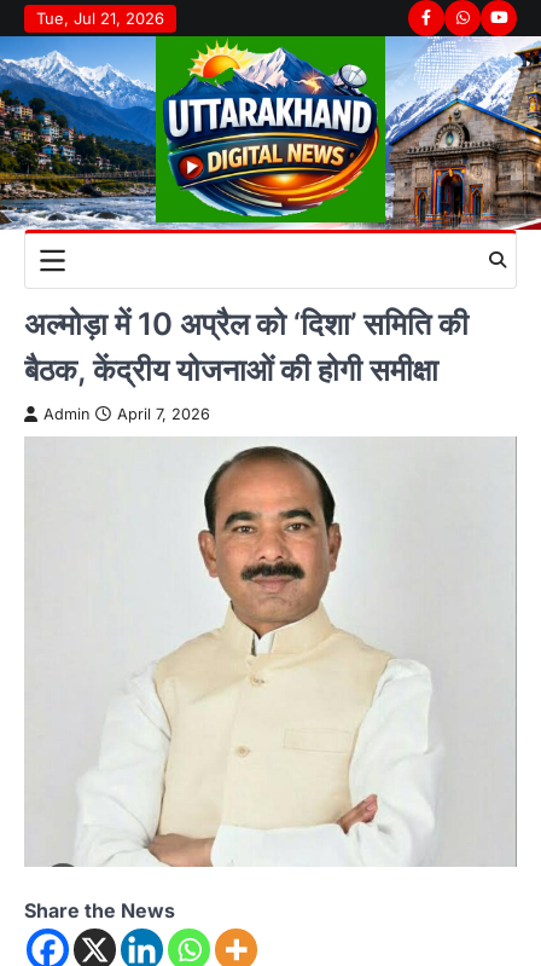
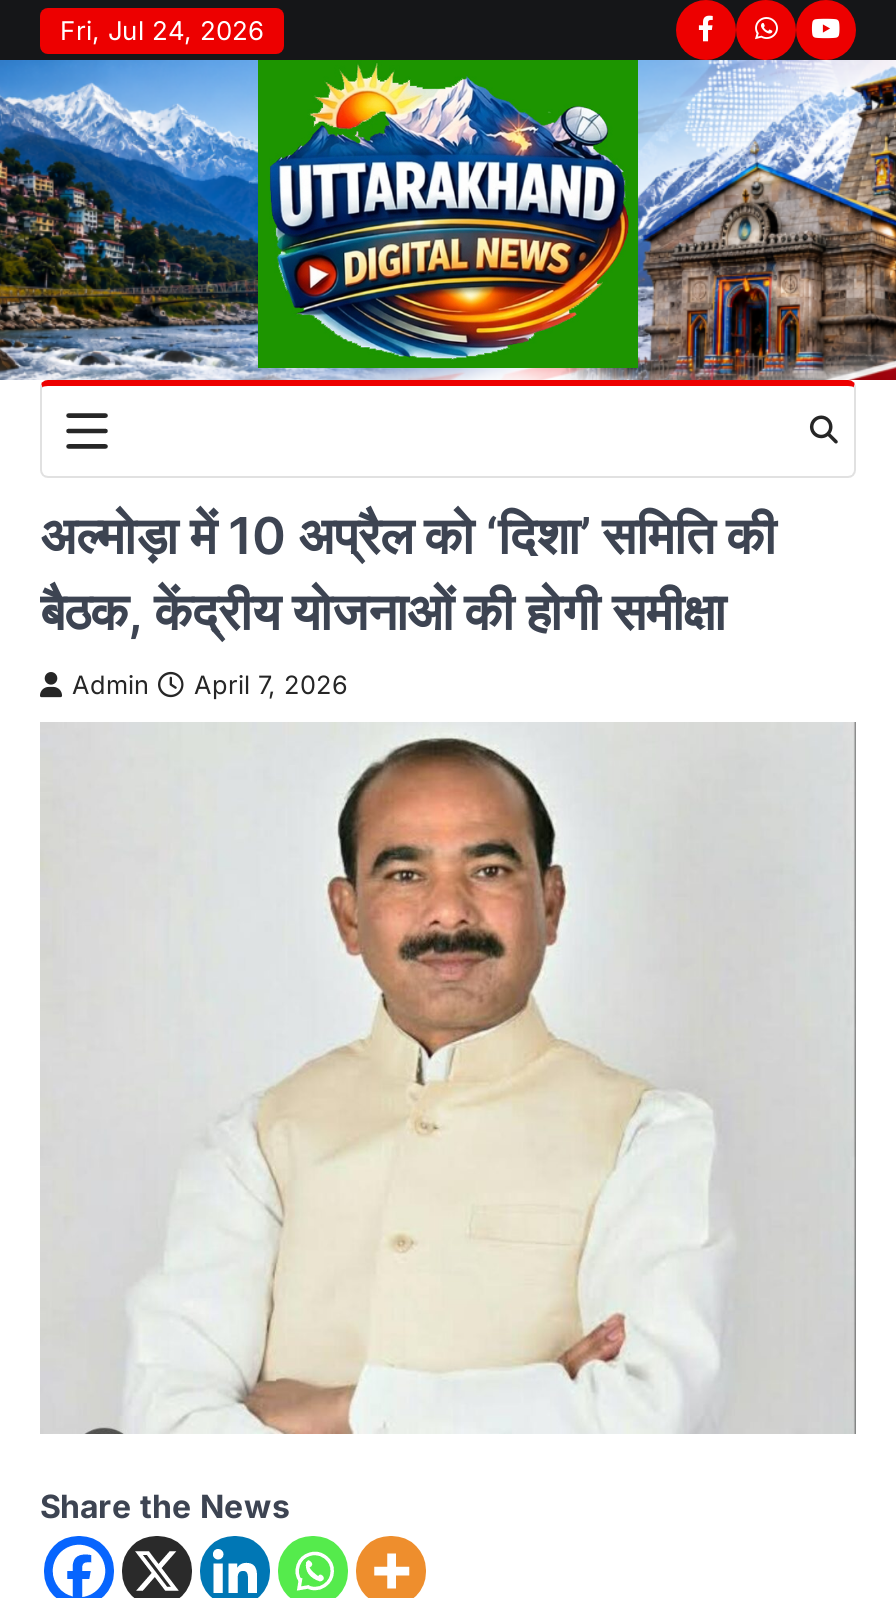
- Tue, Jul 21, 2026
+ Fri, Jul 24, 2026
